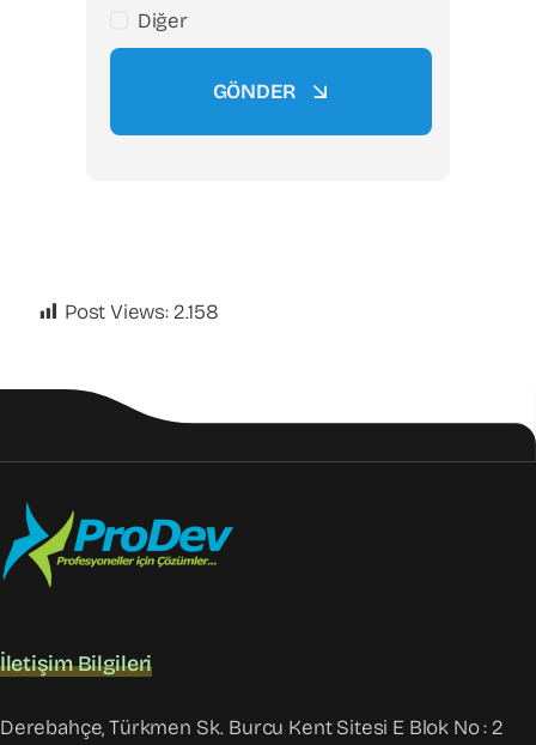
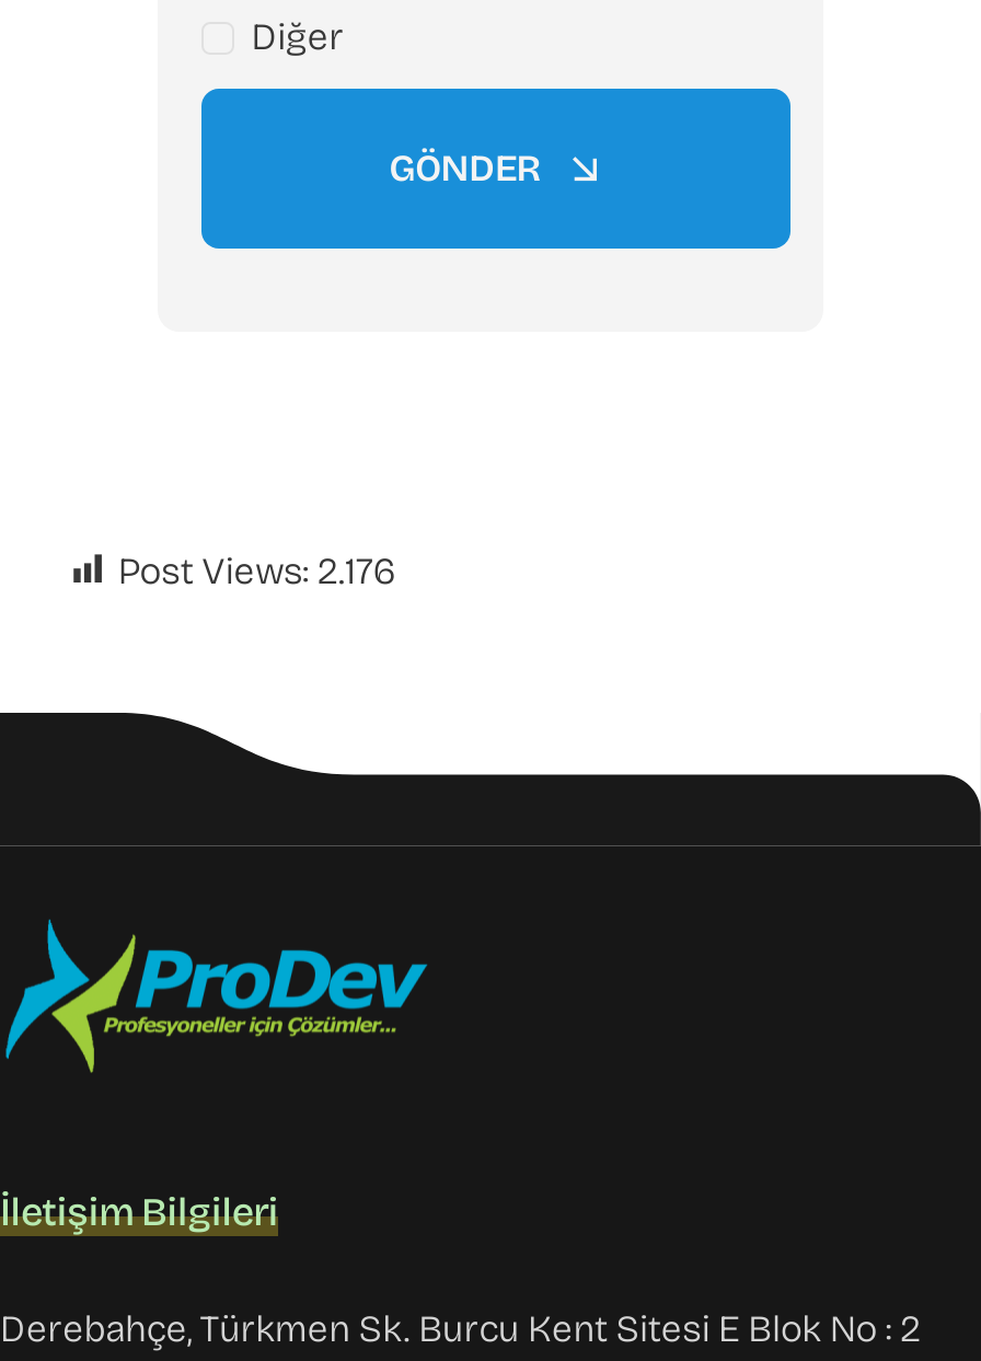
- Post Views: 2.158
+ Post Views: 2.176
